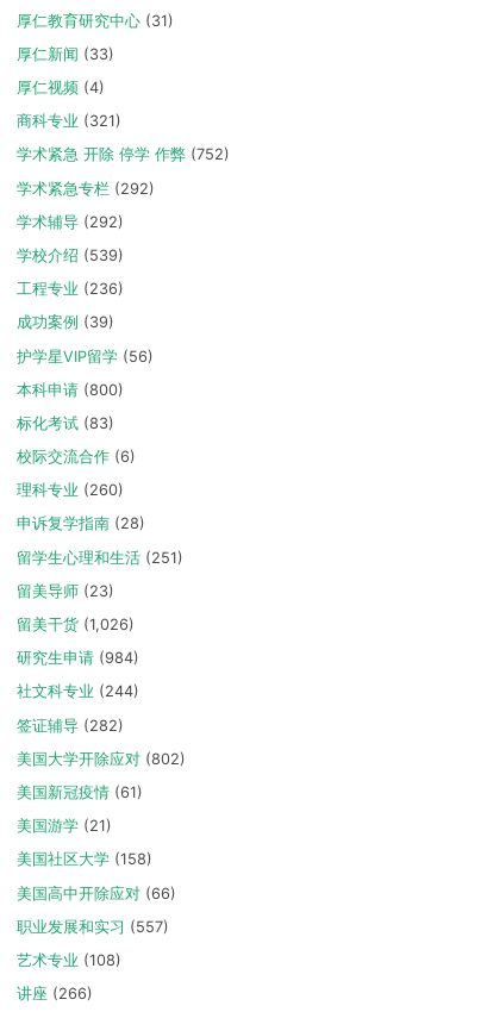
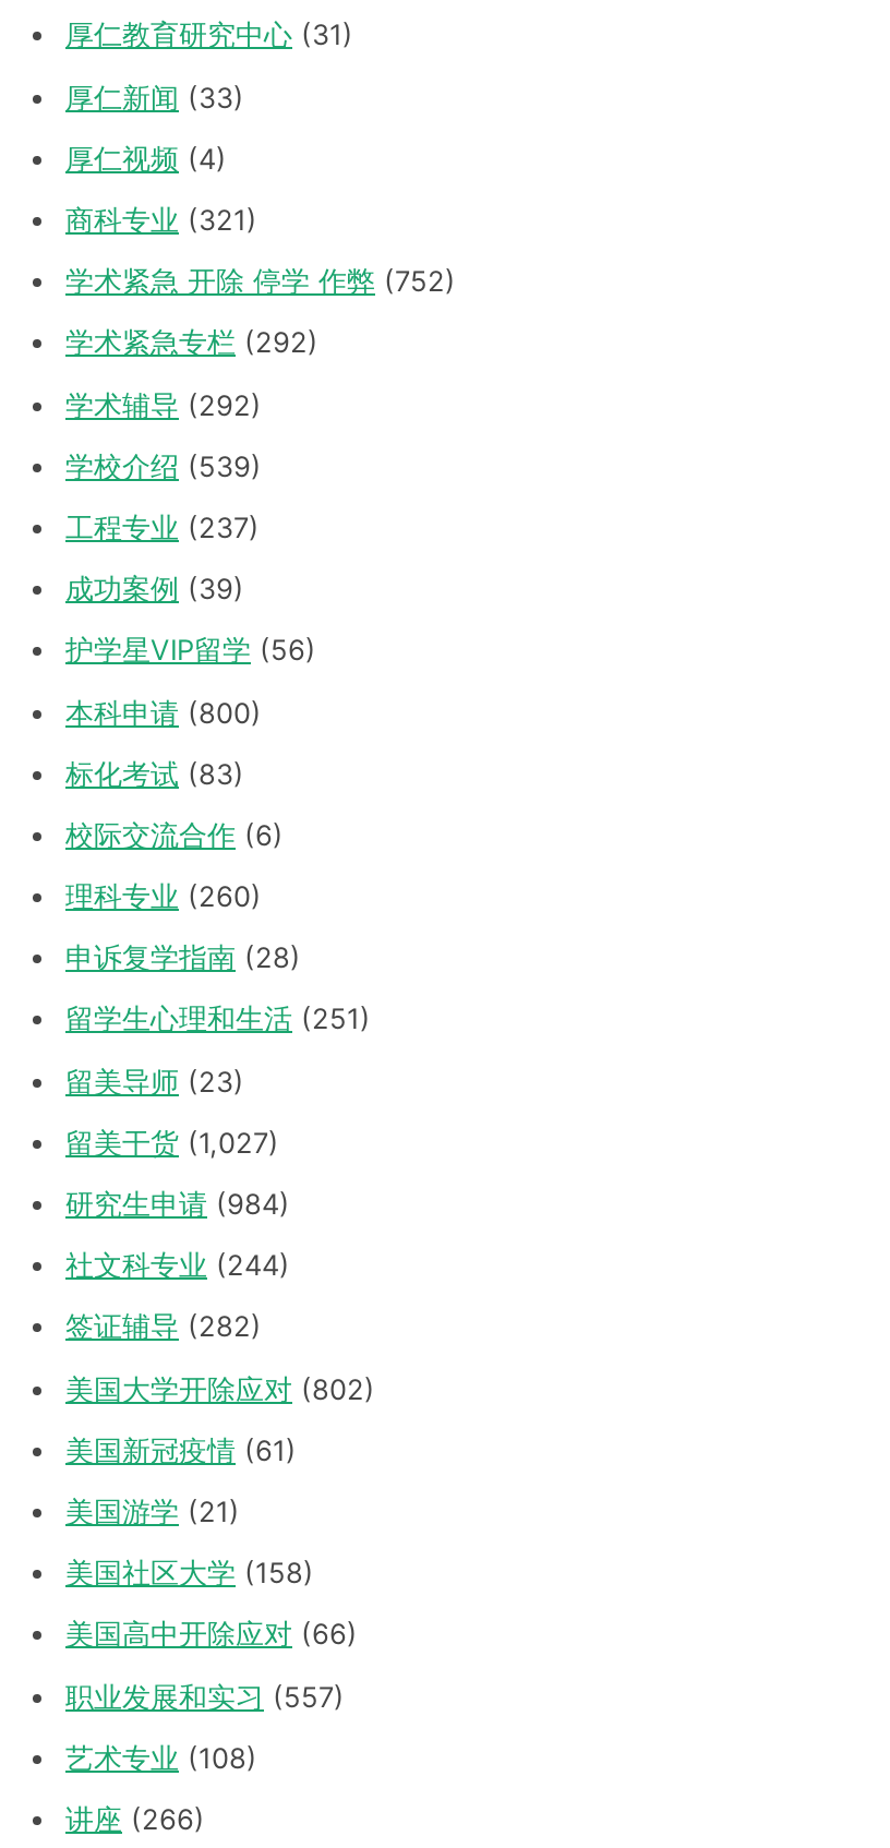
- 工程专业(236)
+ 工程专业(237)

- 留美干货(1,026)
+ 留美干货(1,027)
